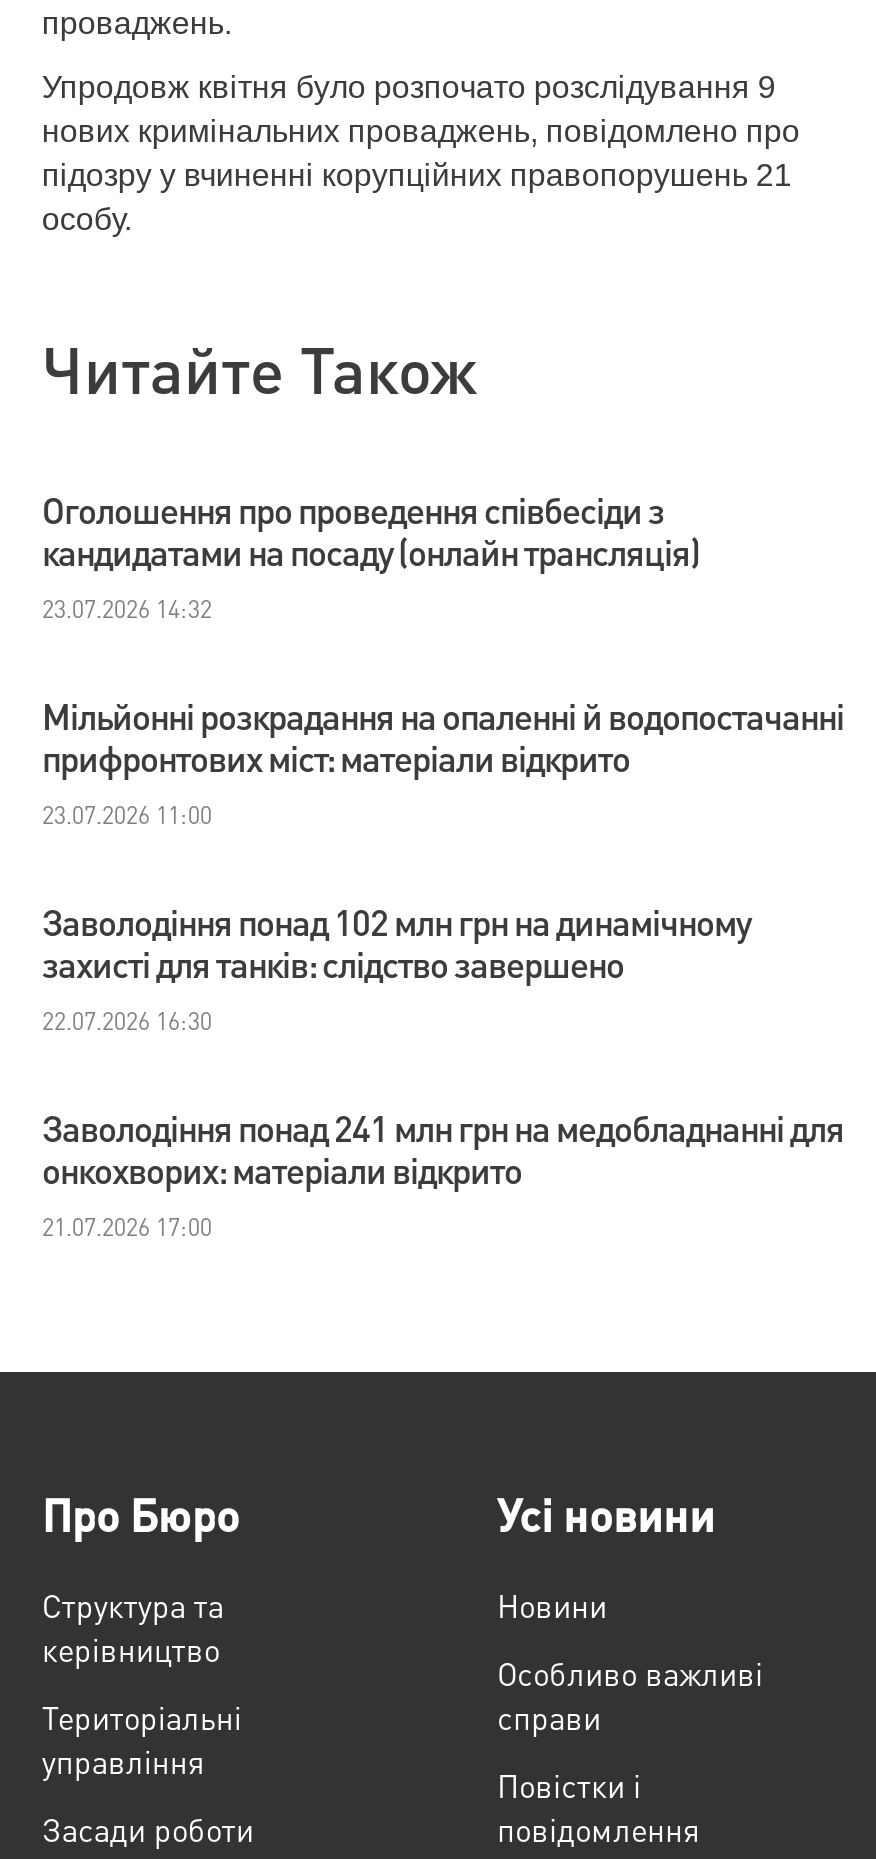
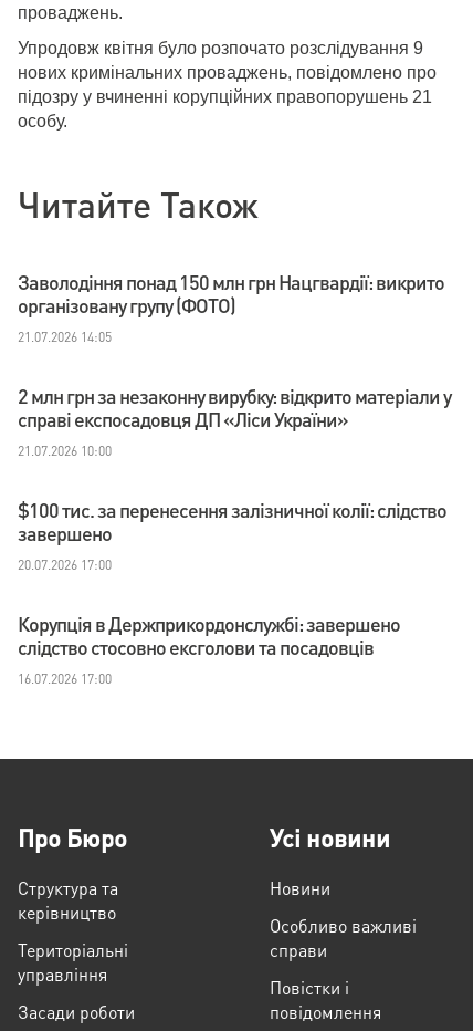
- Оголошення про проведення співбесіди з
- кандидатами на посаду (онлайн трансляція)
- 23.07.2026 14:32
+ Заволодіння понад 150 млн грн Нацгвардії: викрито
+ організовану групу (ФОТО)
+ 21.07.2026 14:05

- Мільйонні розкрадання на опаленні й водопостачанні
- прифронтових міст: матеріали відкрито
- 23.07.2026 11:00
+ 2 млн грн за незаконну вирубку: відкрито матеріали у
+ справі експосадовця ДП «Ліси України»
+ 21.07.2026 10:00

- Заволодіння понад 102 млн грн на динамічному
- захисті для танків: слідство завершено
- 22.07.2026 16:30
+ $100 тис. за перенесення залізничної колії: слідство
+ завершено
+ 20.07.2026 17:00

- Заволодіння понад 241 млн грн на медобладнанні для
- онкохворих: матеріали відкрито
- 21.07.2026 17:00
+ Корупція в Держприкордонслужбі: завершено
+ слідство стосовно ексголови та посадовців
+ 16.07.2026 17:00
